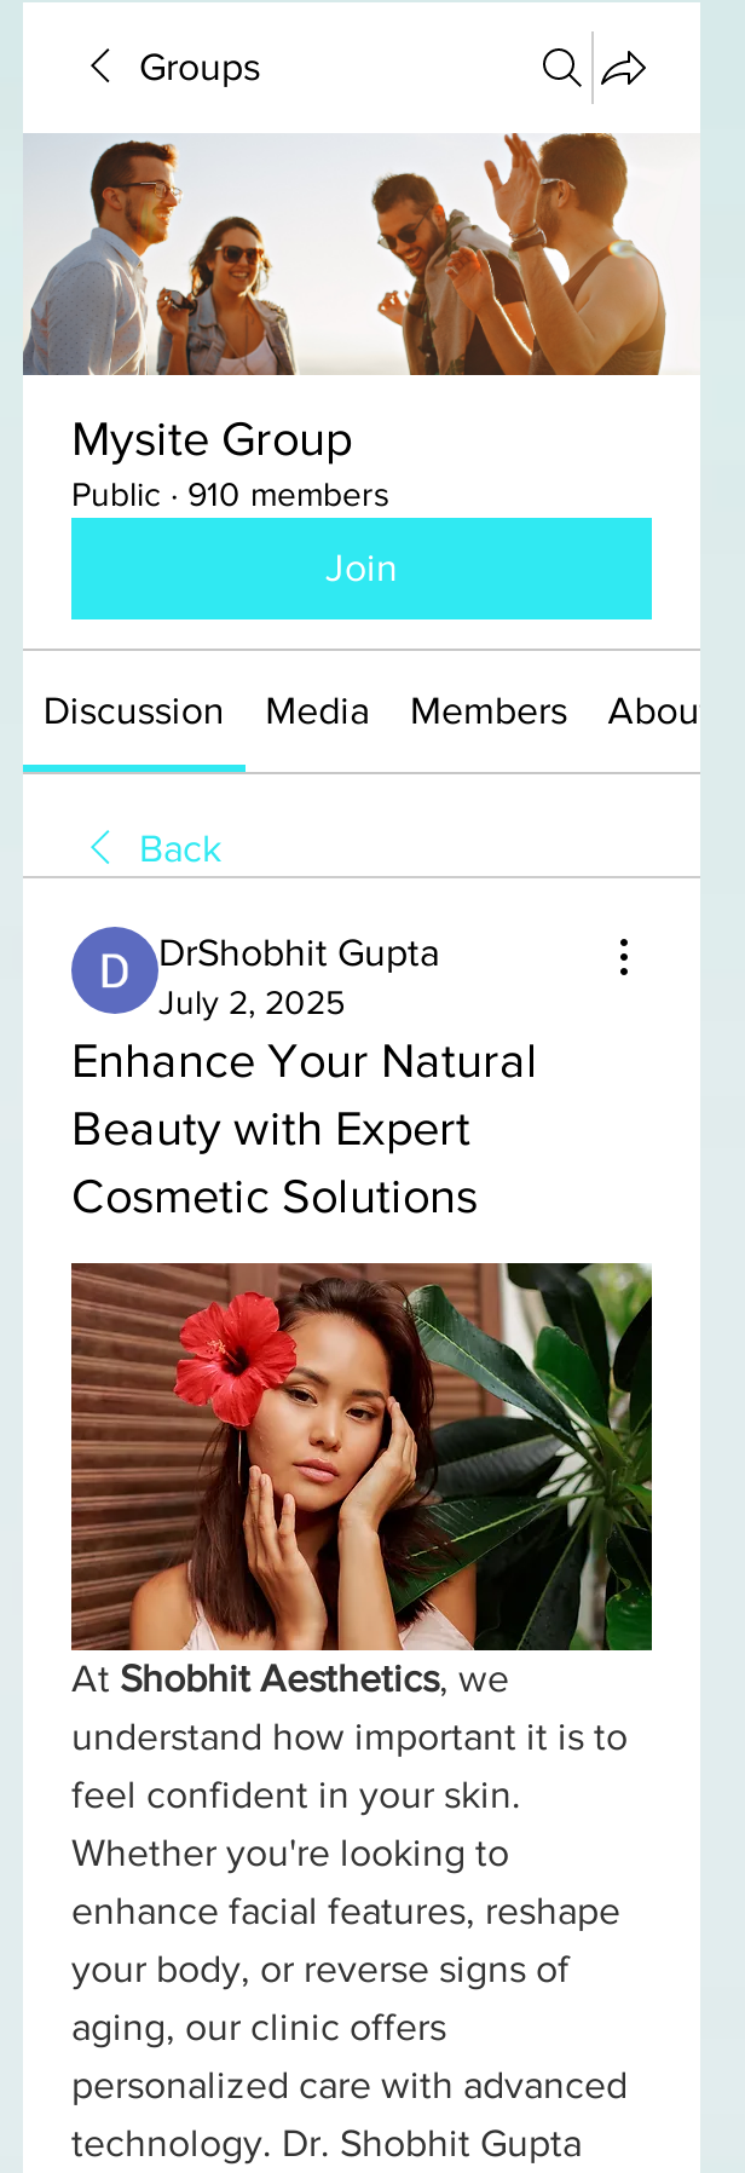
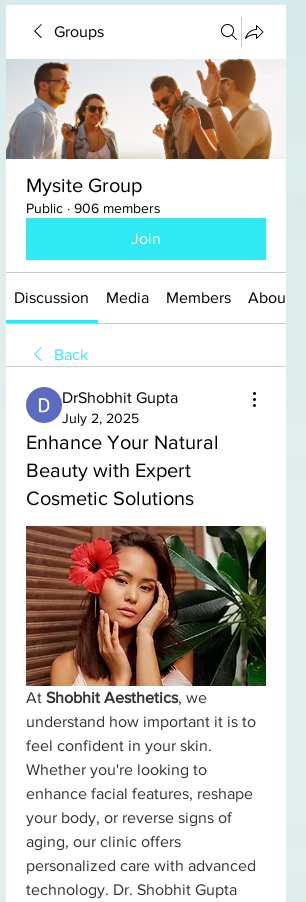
- Public · 910 members
+ Public · 906 members
